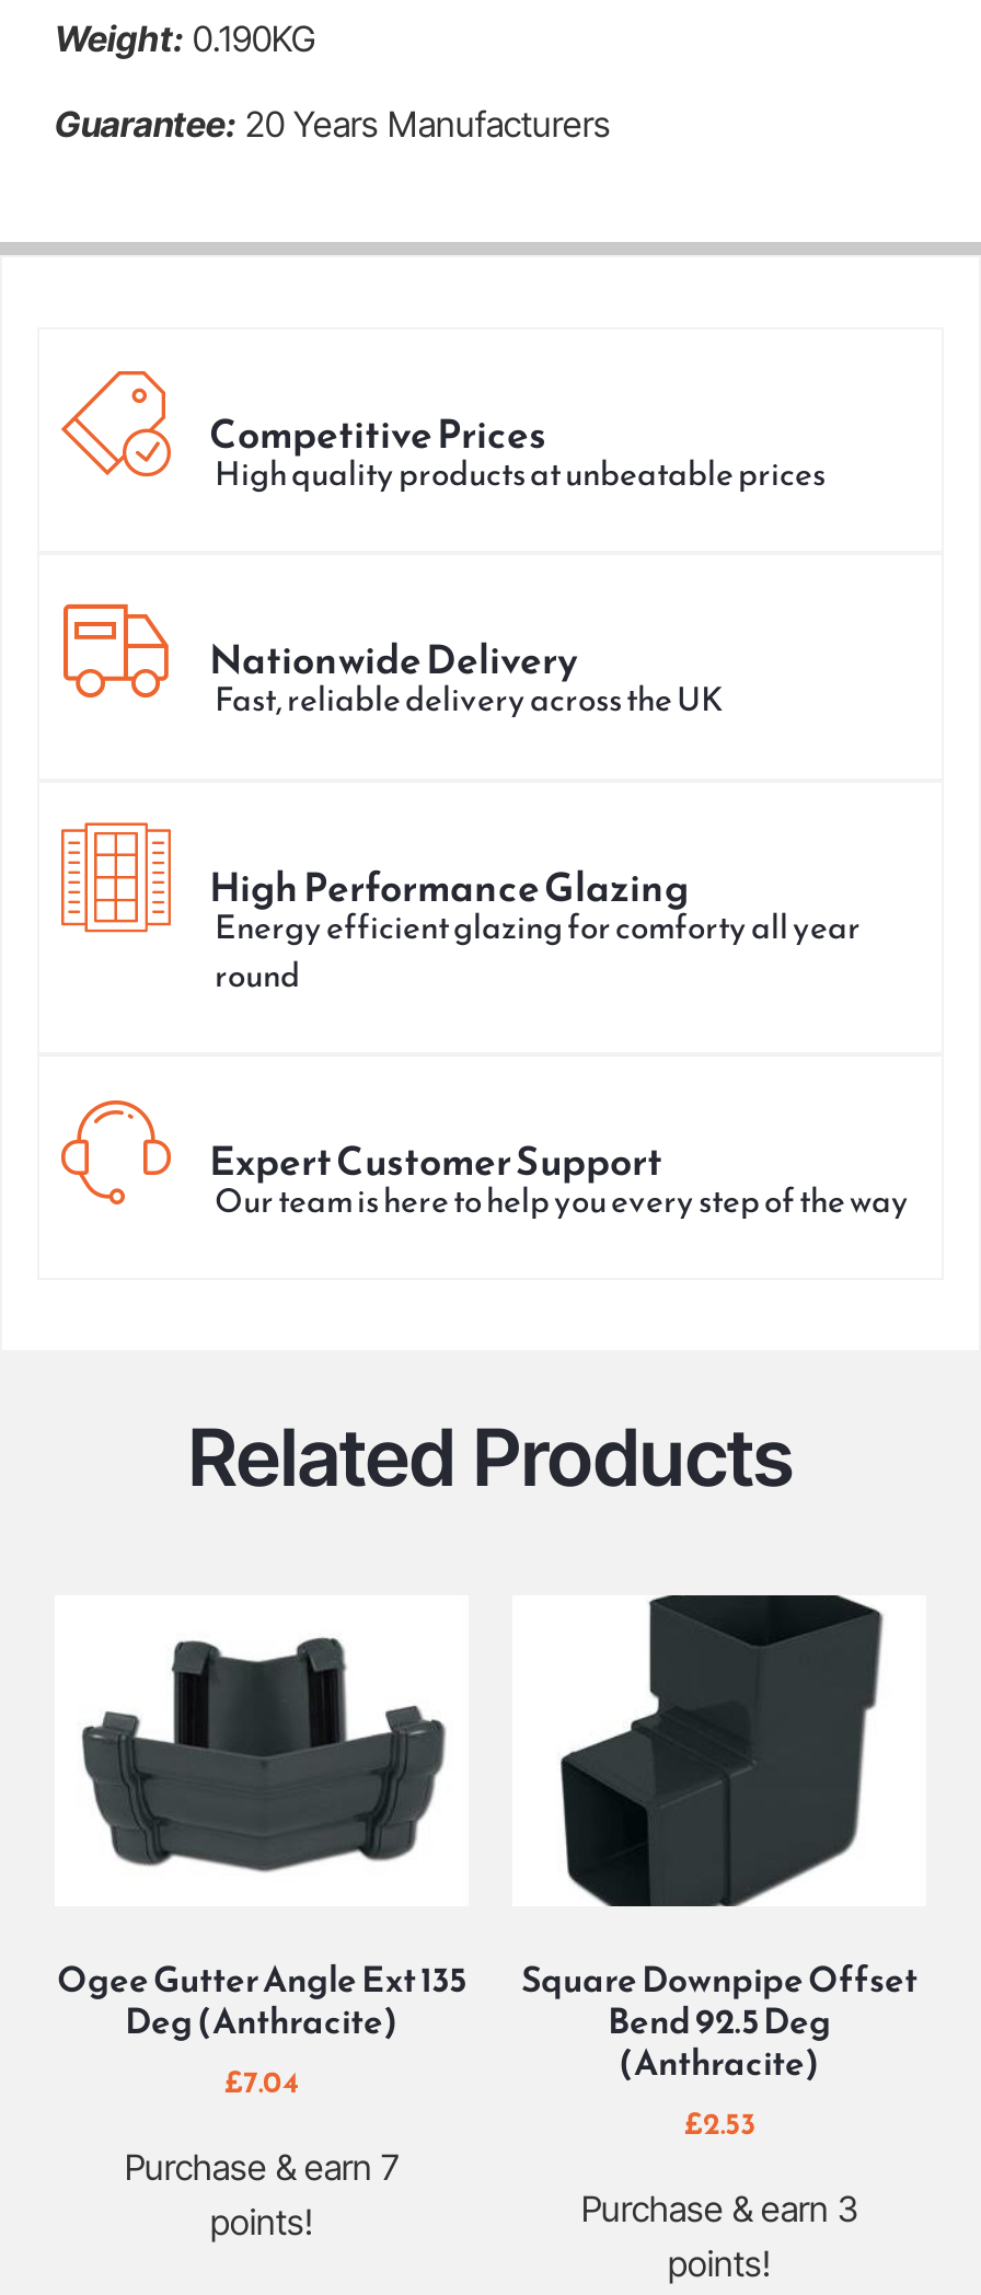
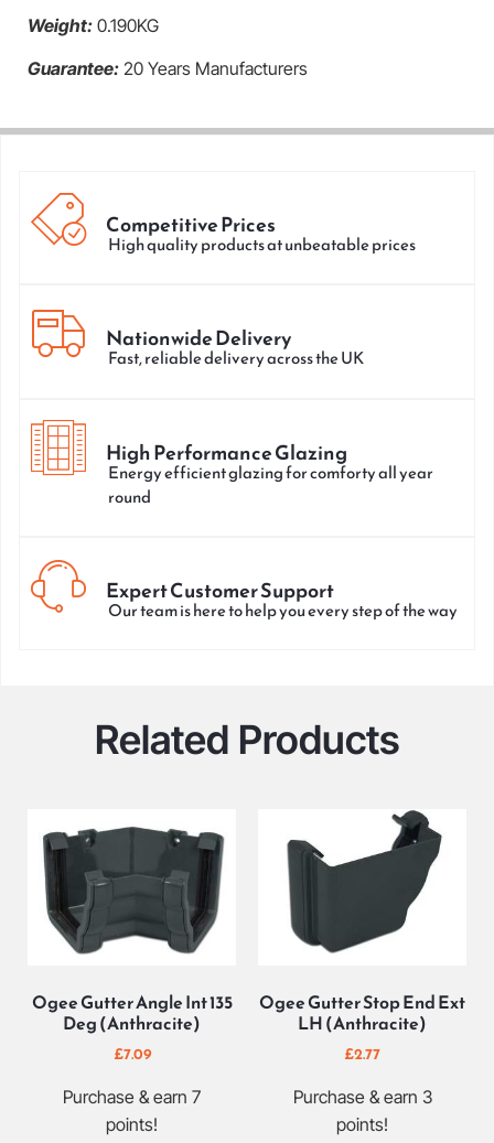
- [image]
- Square Downpipe Offset
- Bend 92.5 Deg
- (Anthracite)
- £2.53
+ [image]
+ Ogee Gutter Stop End Ext
+ LH (Anthracite)
+ £2.77

- [image]
- Ogee Gutter Angle Ext 135
+ [image]
+ Ogee Gutter Angle Int 135

- £7.04
+ £7.09
